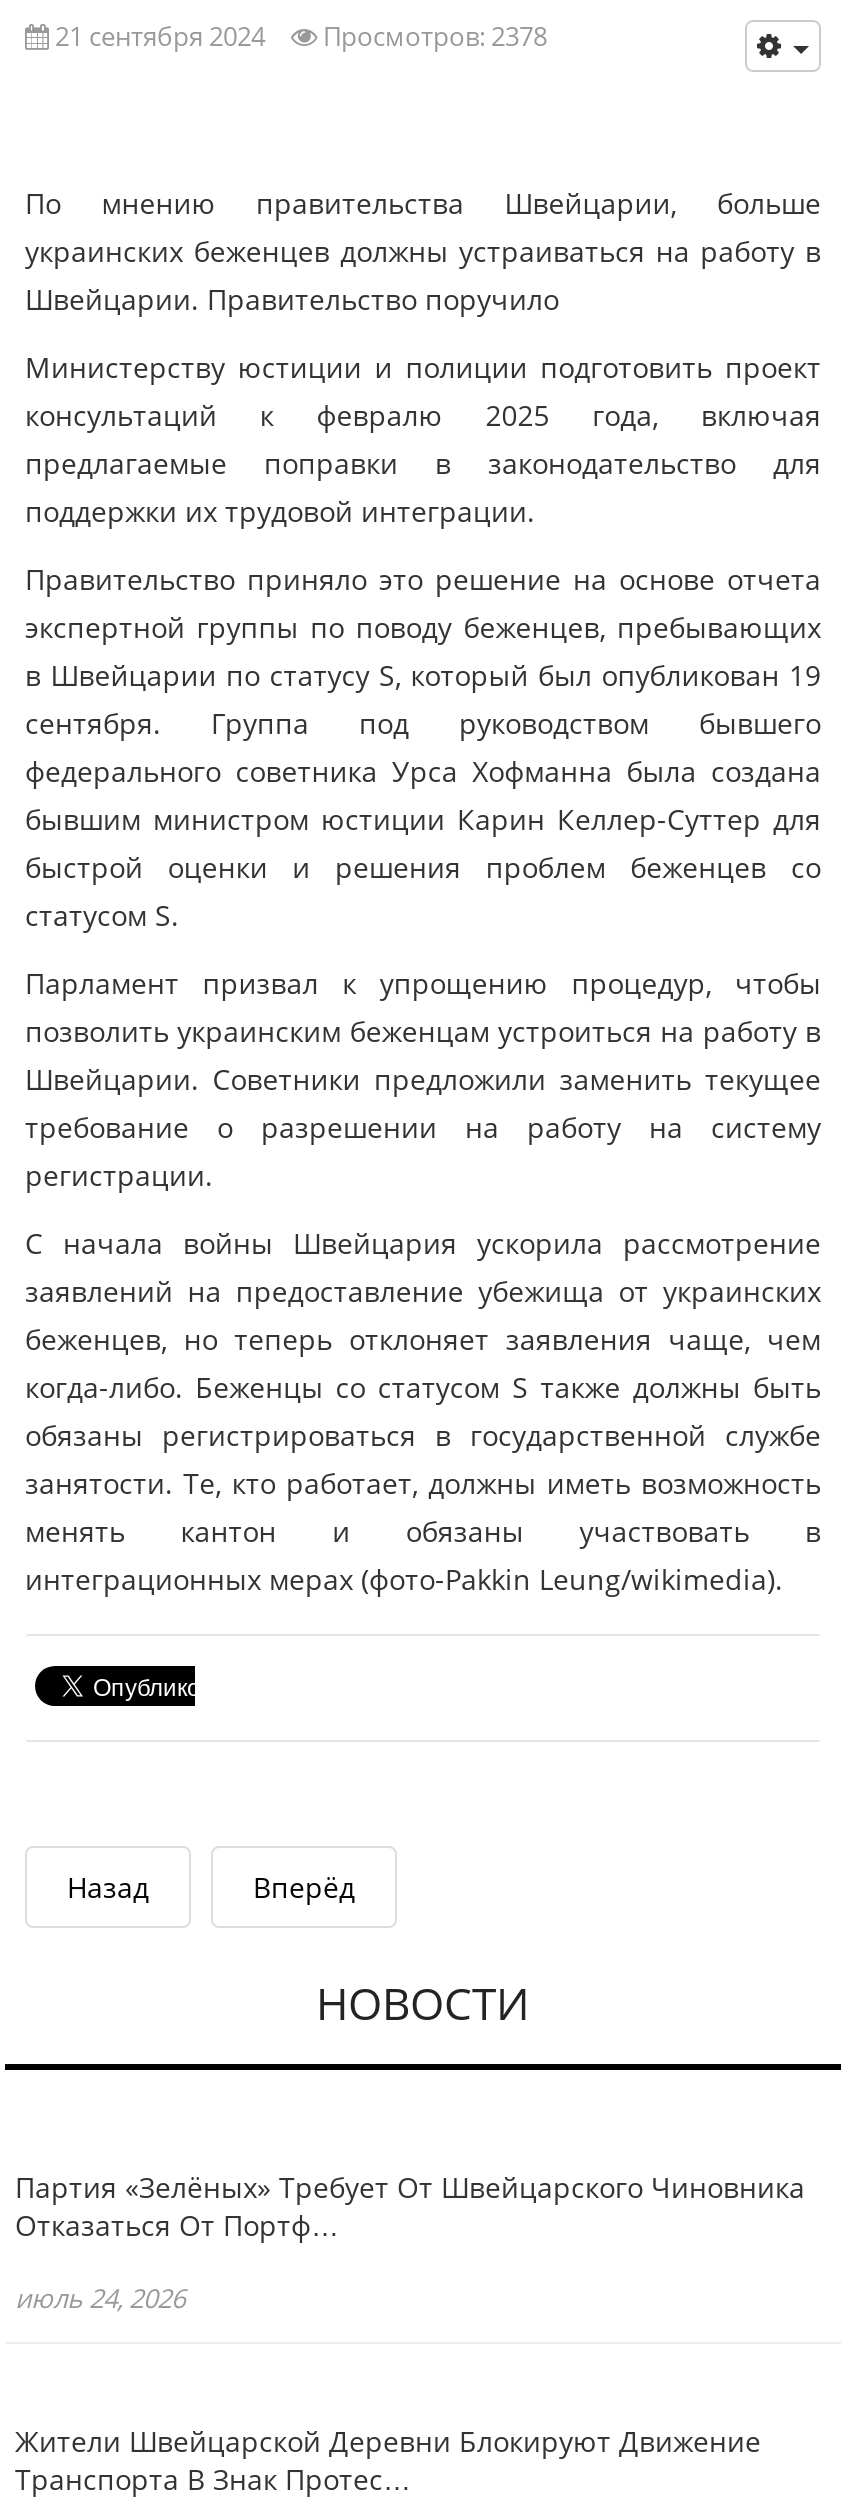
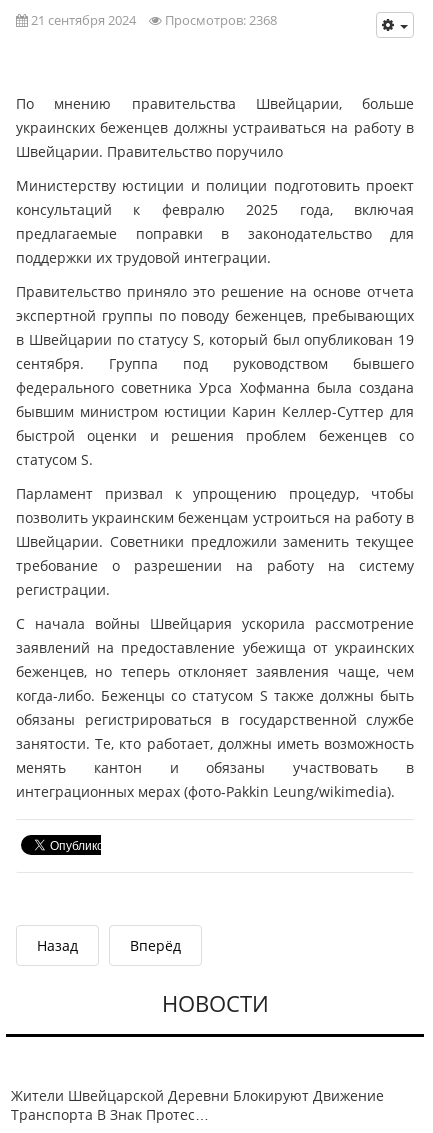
- 21 сентября 2024 Просмотров: 2378
+ 21 сентября 2024 Просмотров: 2368

- Партия «зелёных» Требует От Швейцарского Чиновника
- Отказаться От Портф…
- июль 24, 2026
